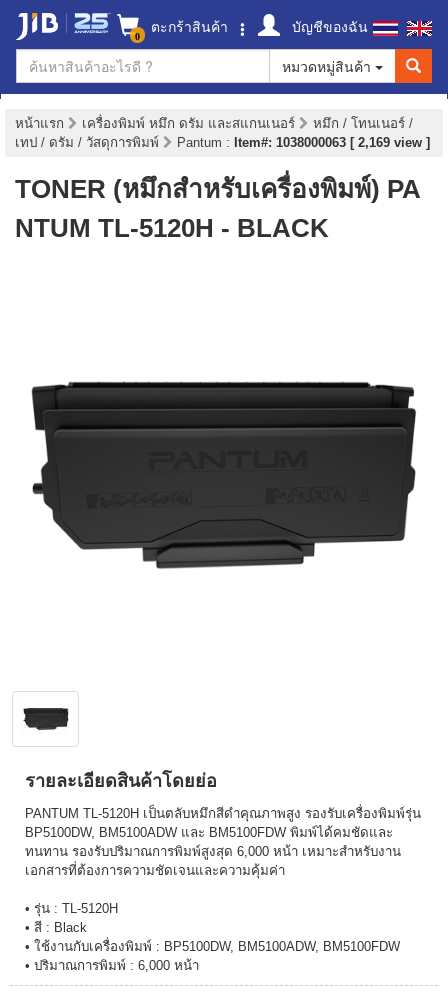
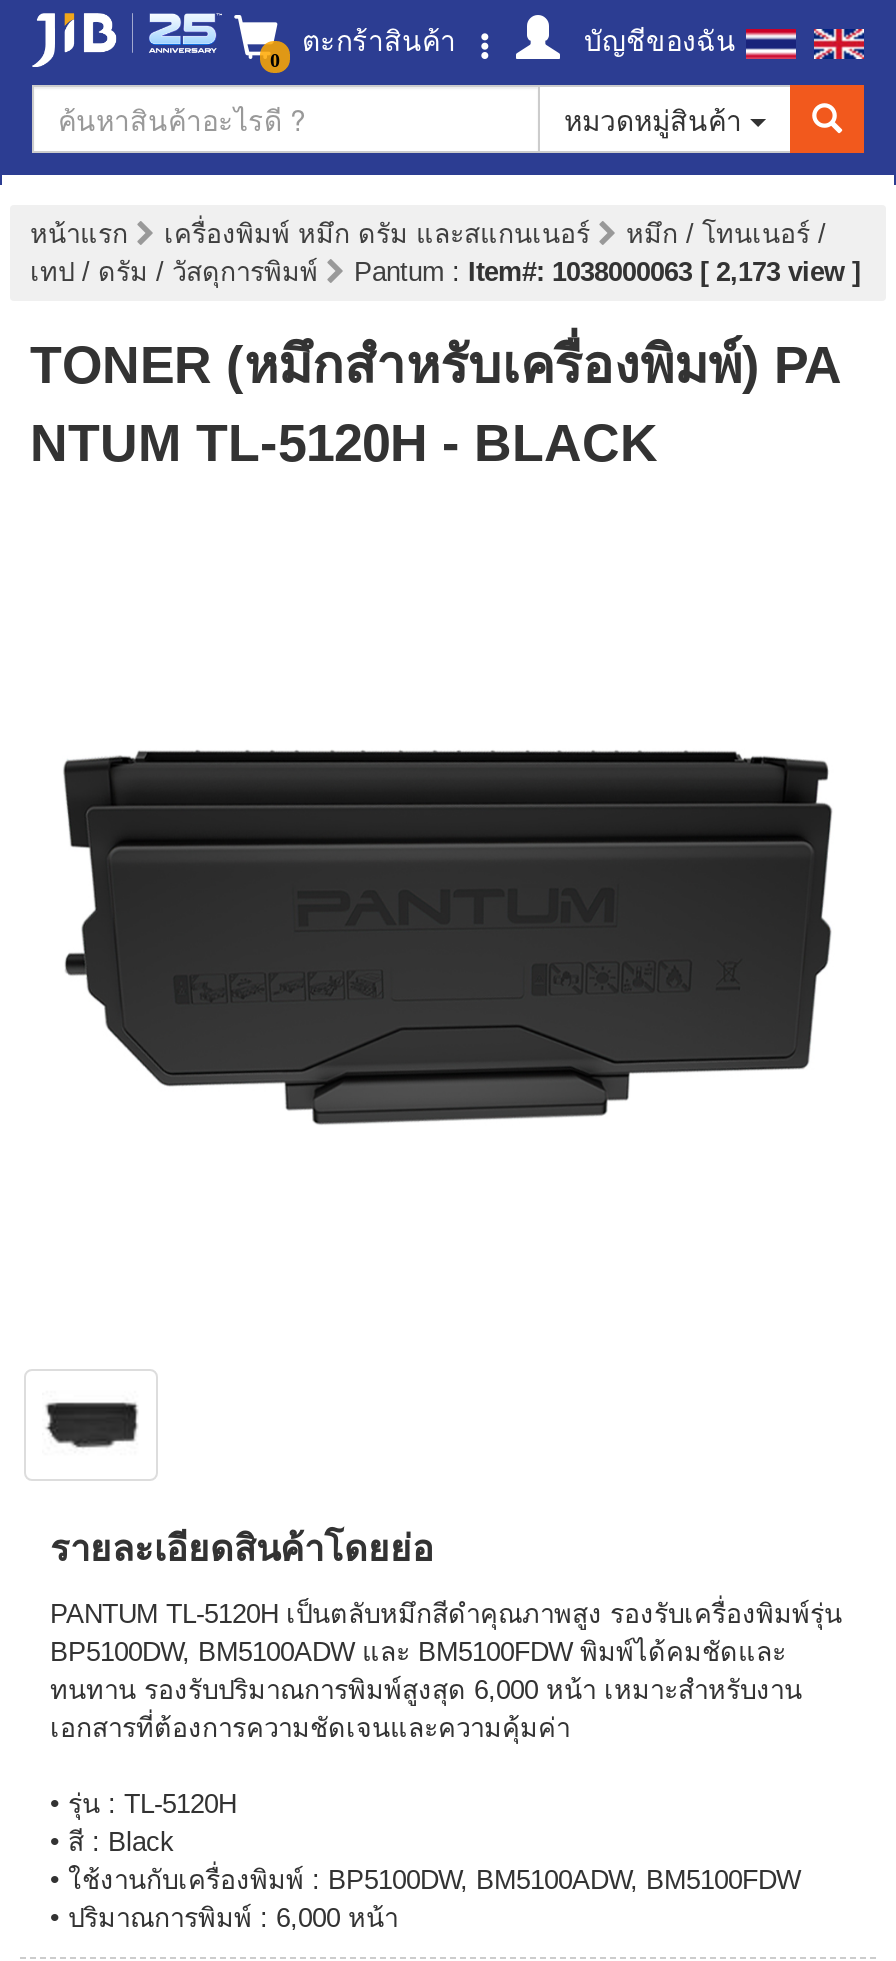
- Pantum: Item#: 1038000063 [ 2,169 view ]
+ Pantum: Item#: 1038000063 [ 2,173 view ]
